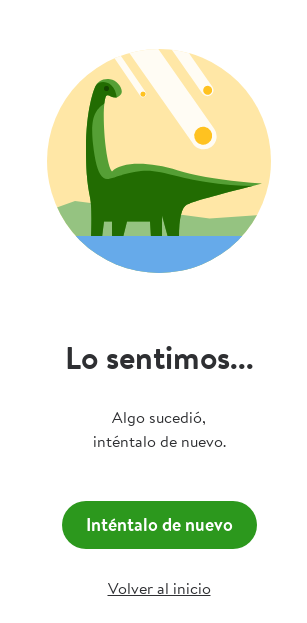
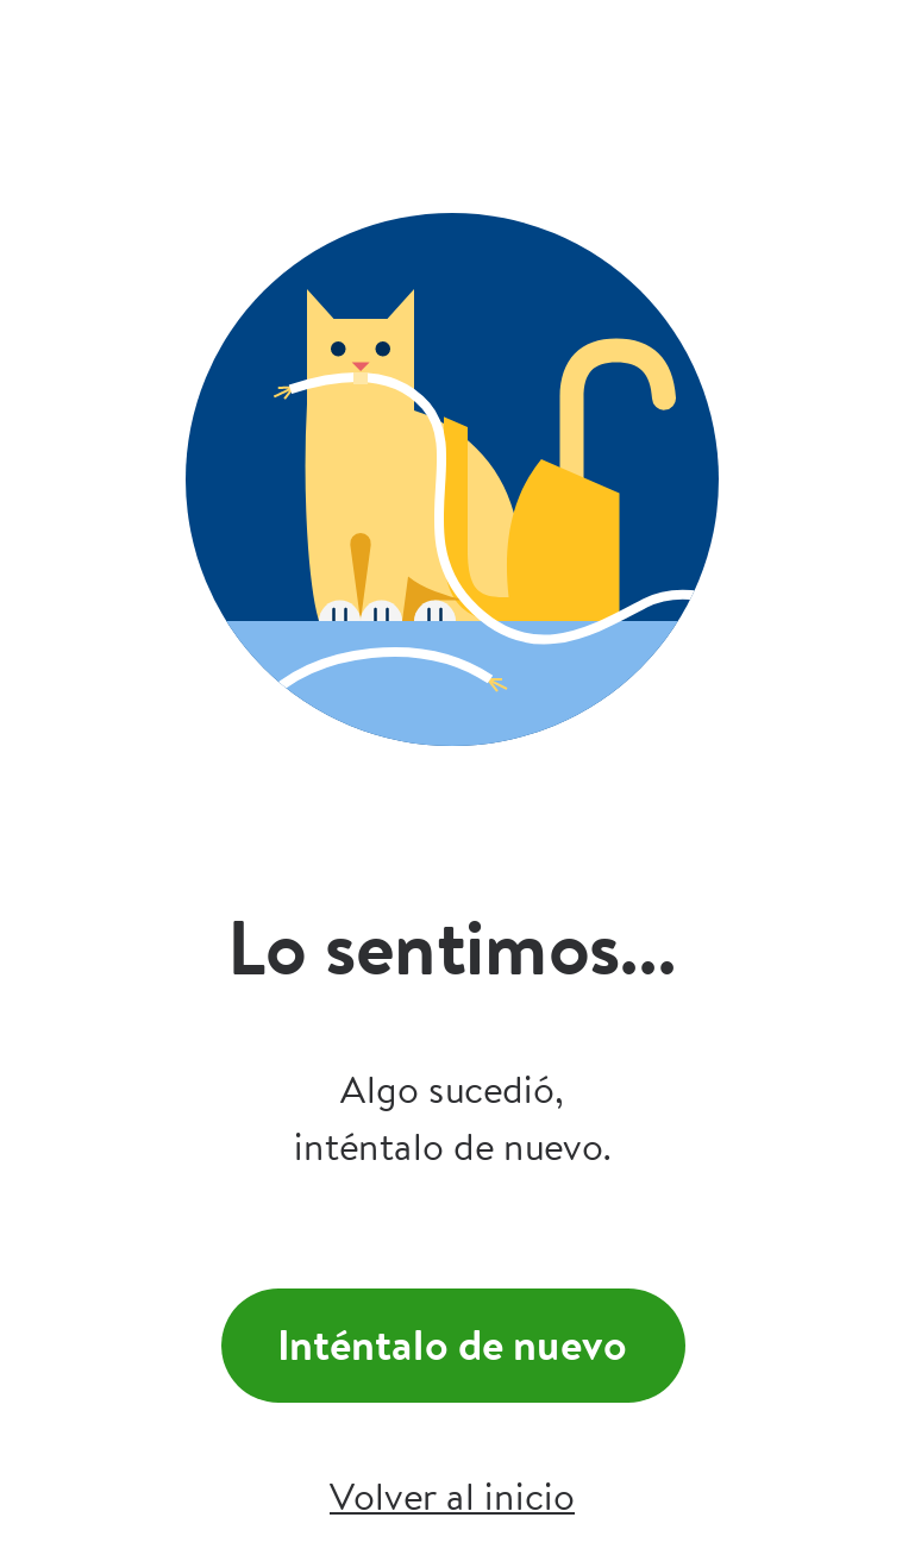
- [image]
+ [image]
